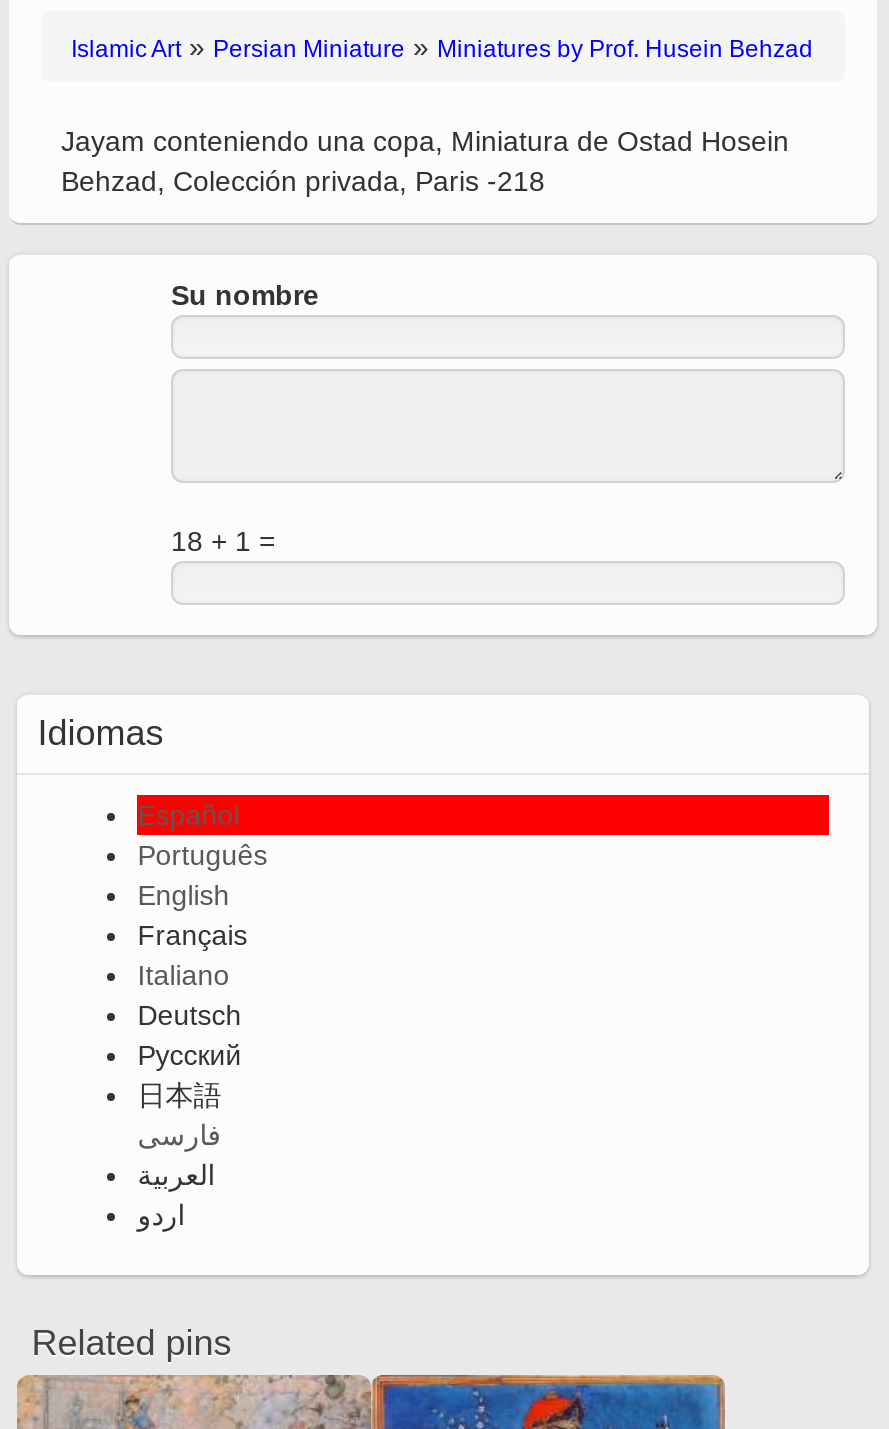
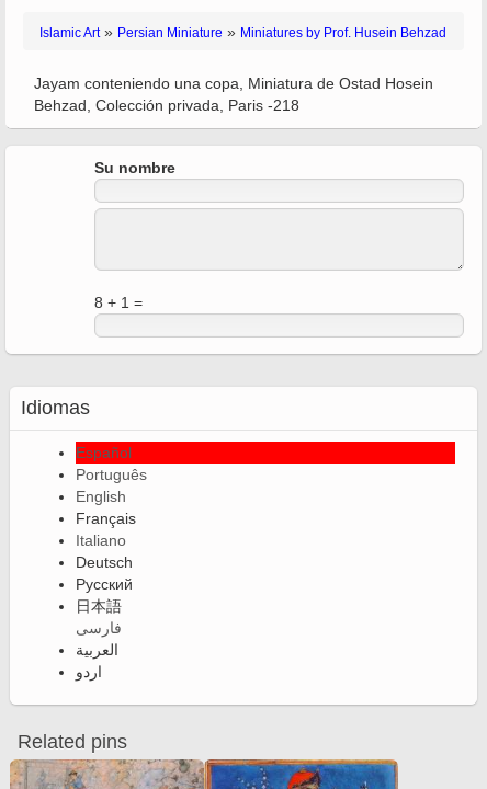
- 18 + 1 =
+ 8 + 1 =
